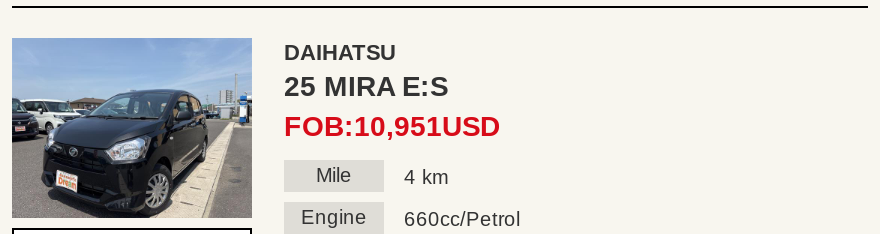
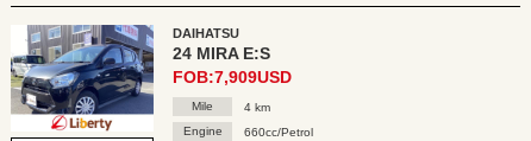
- [image]
- 25 MIRA E:S
- FOB:10,951USD
+ [image]
+ 24 MIRA E:S
+ FOB:7,909USD
